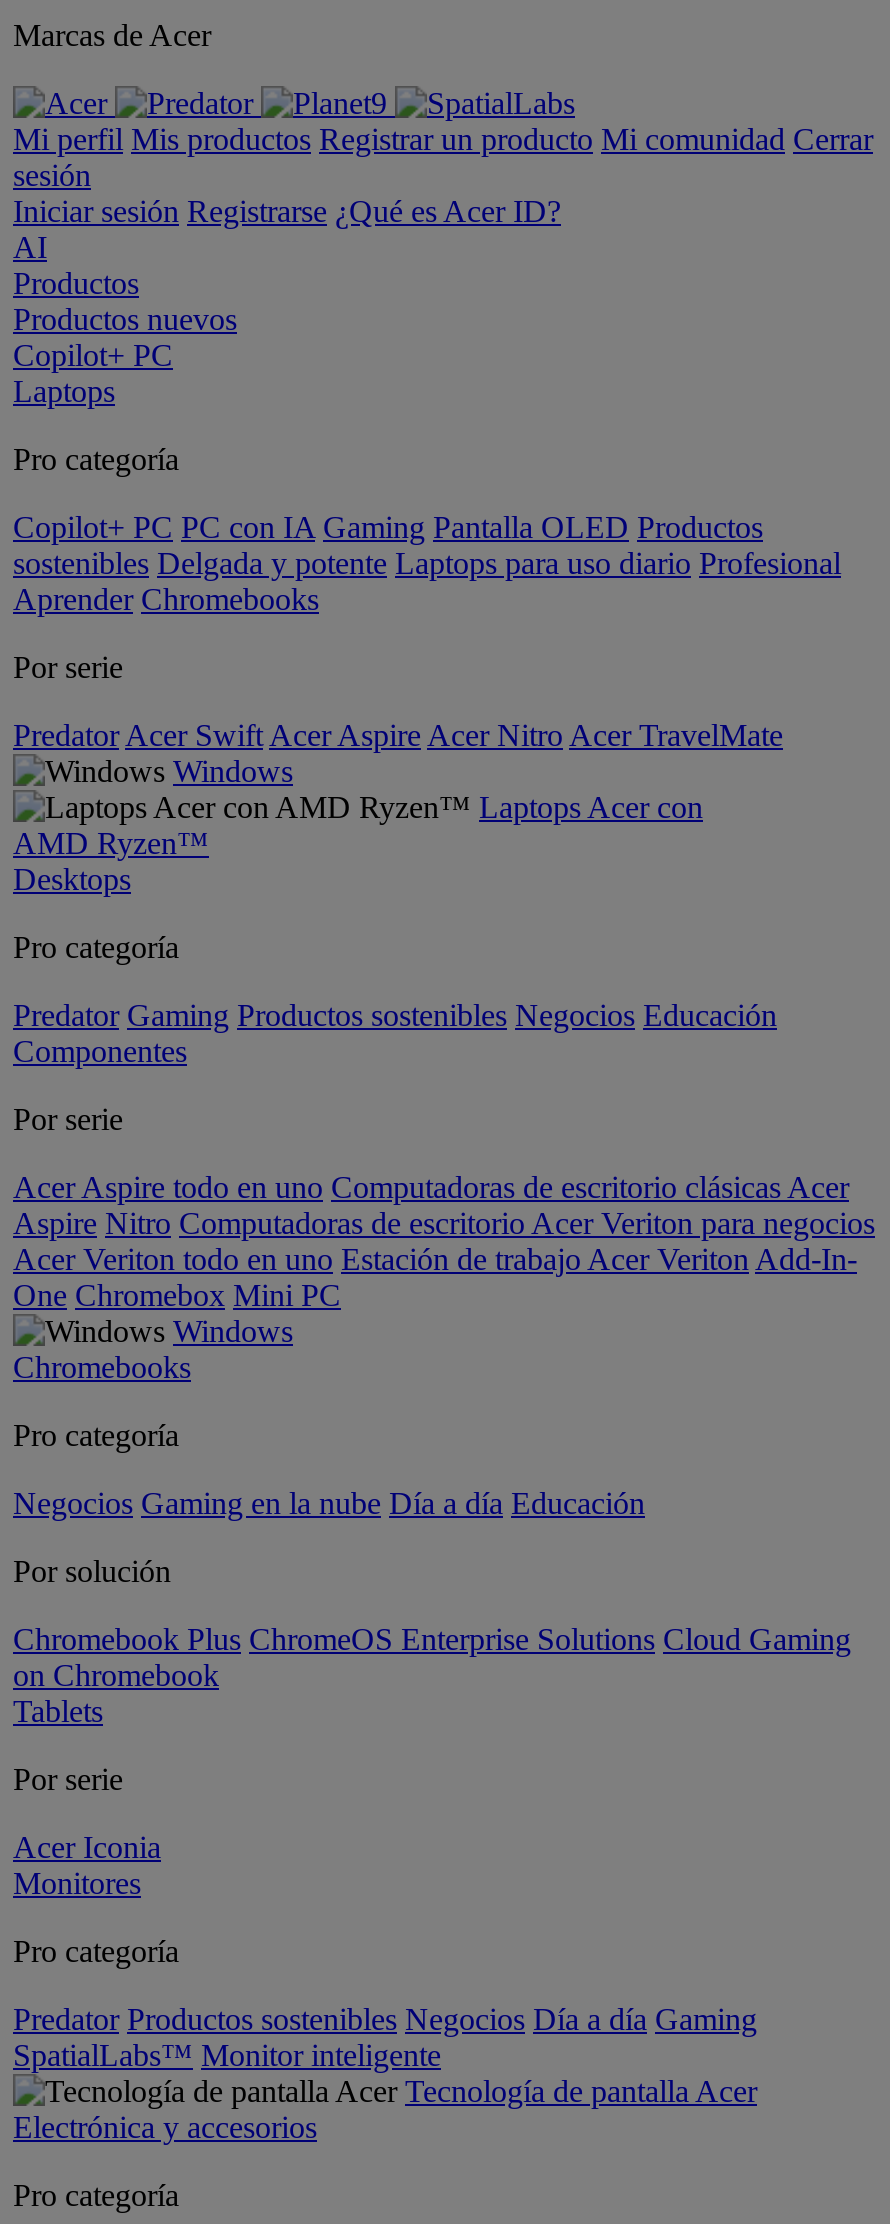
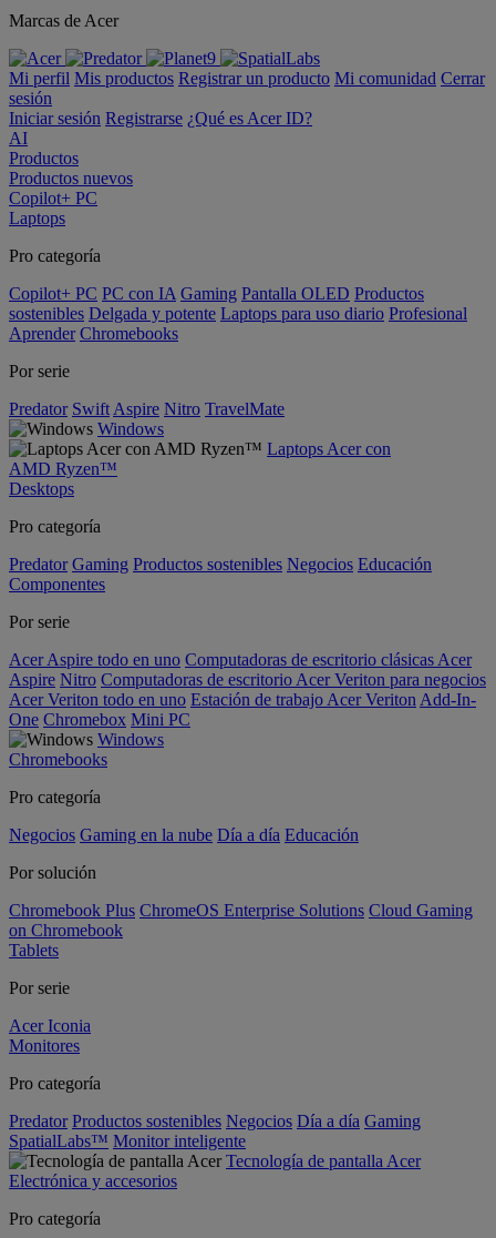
- Predator Acer Swift Acer Aspire Acer Nitro Acer TravelMate
+ Predator Swift Aspire Nitro TravelMate
